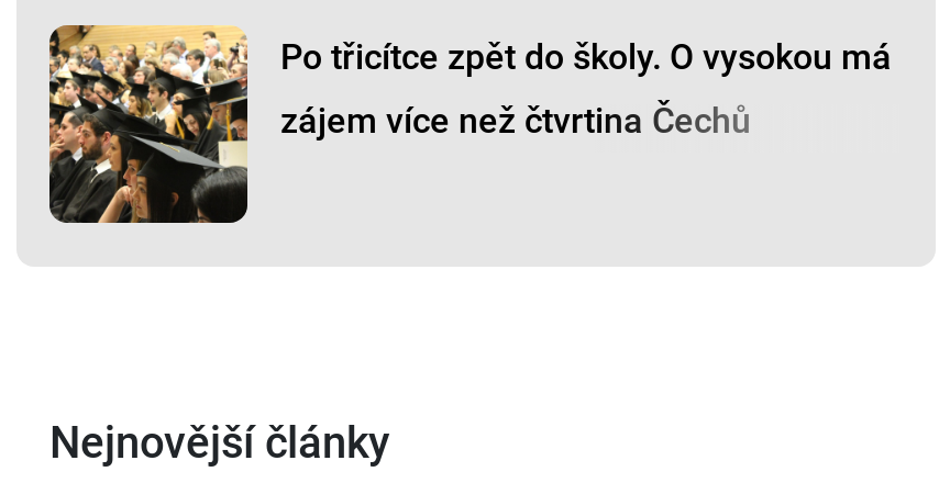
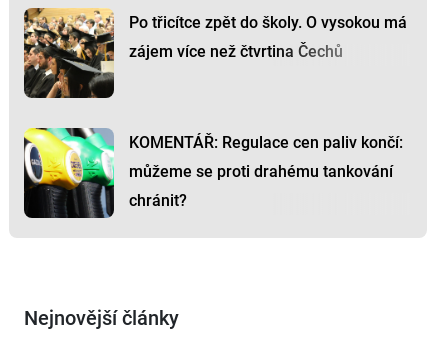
+ [image]
+ KOMENTÁŘ: Regulace cen paliv končí:
+ můžeme se proti drahému tankování
+ chránit?
